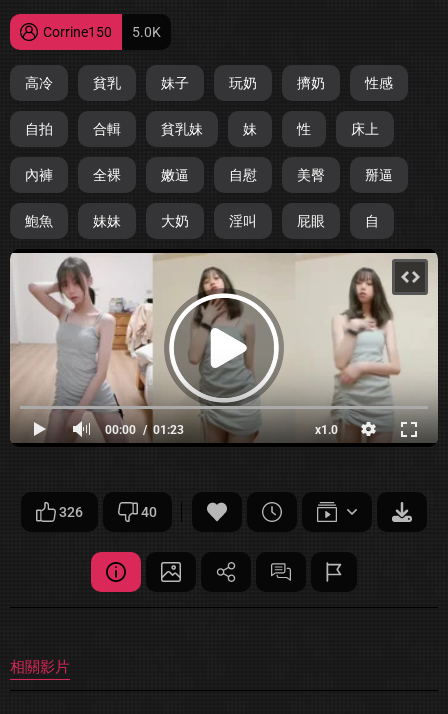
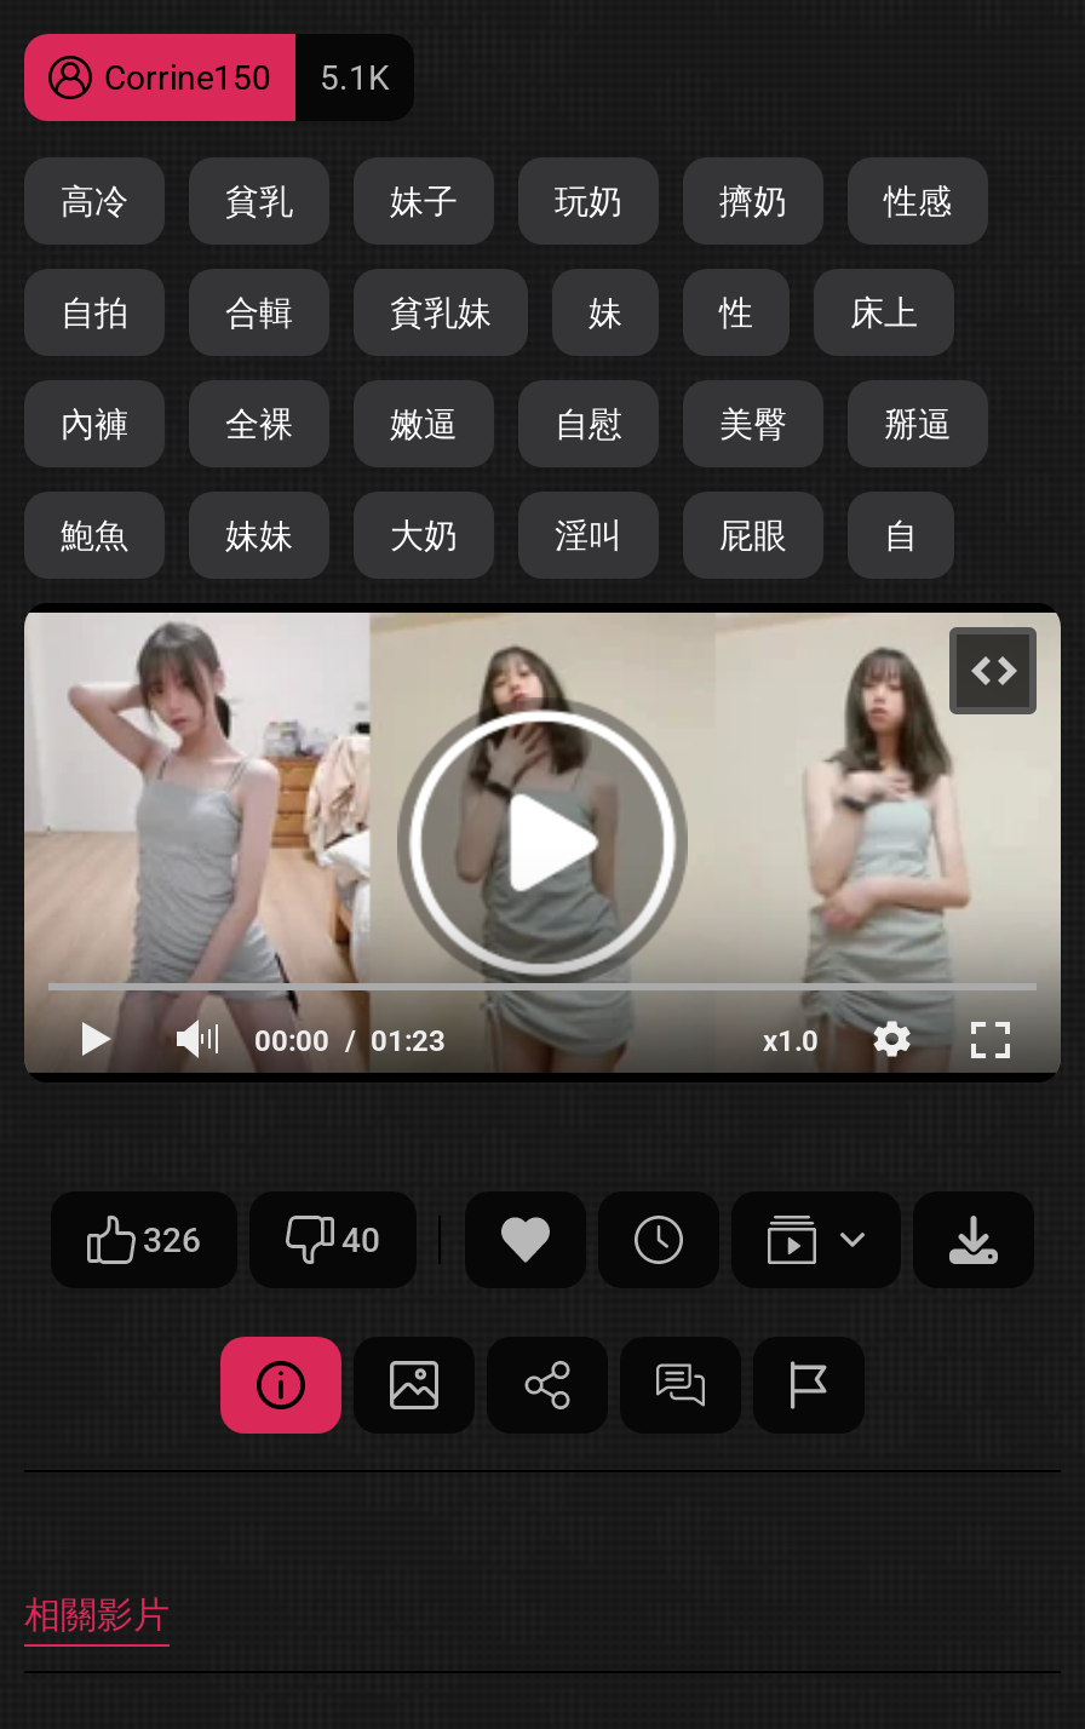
- Corrine150 5.0K
+ Corrine150 5.1K
